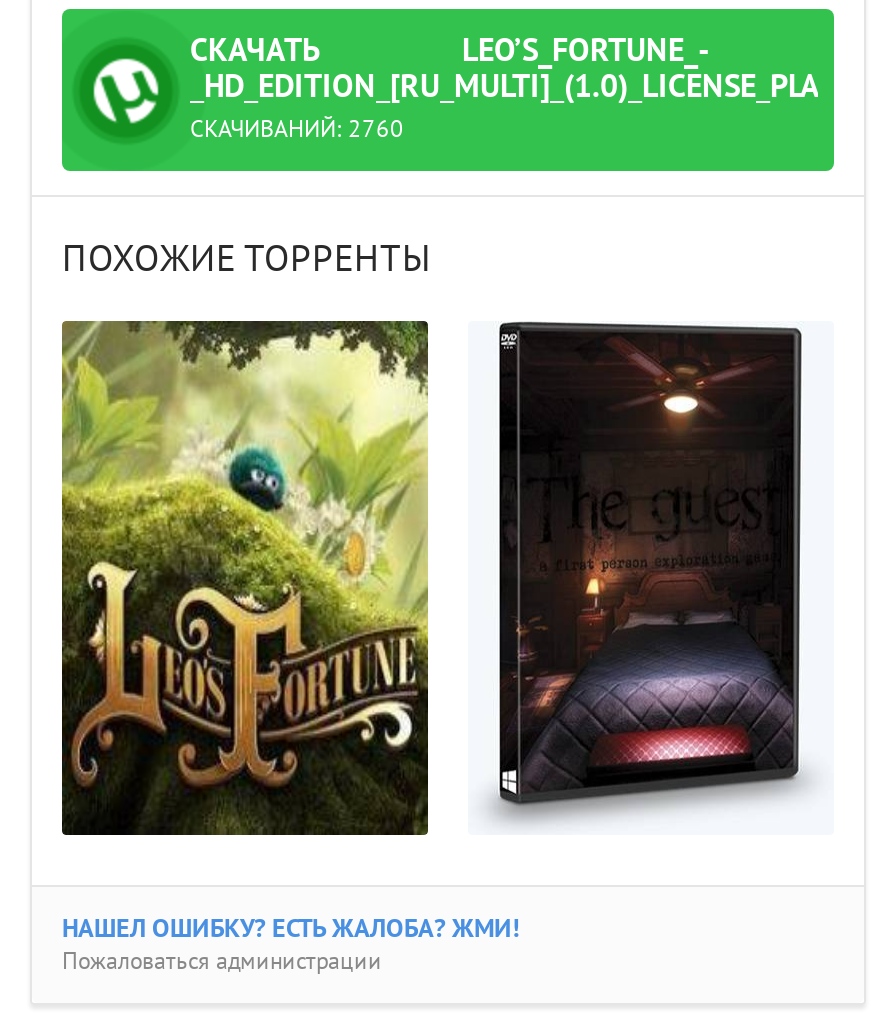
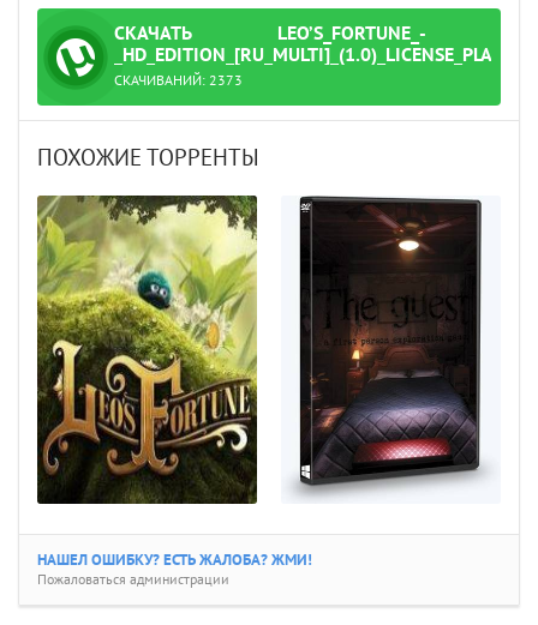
- СКАЧИВАНИЙ: 2760
+ СКАЧИВАНИЙ: 2373
